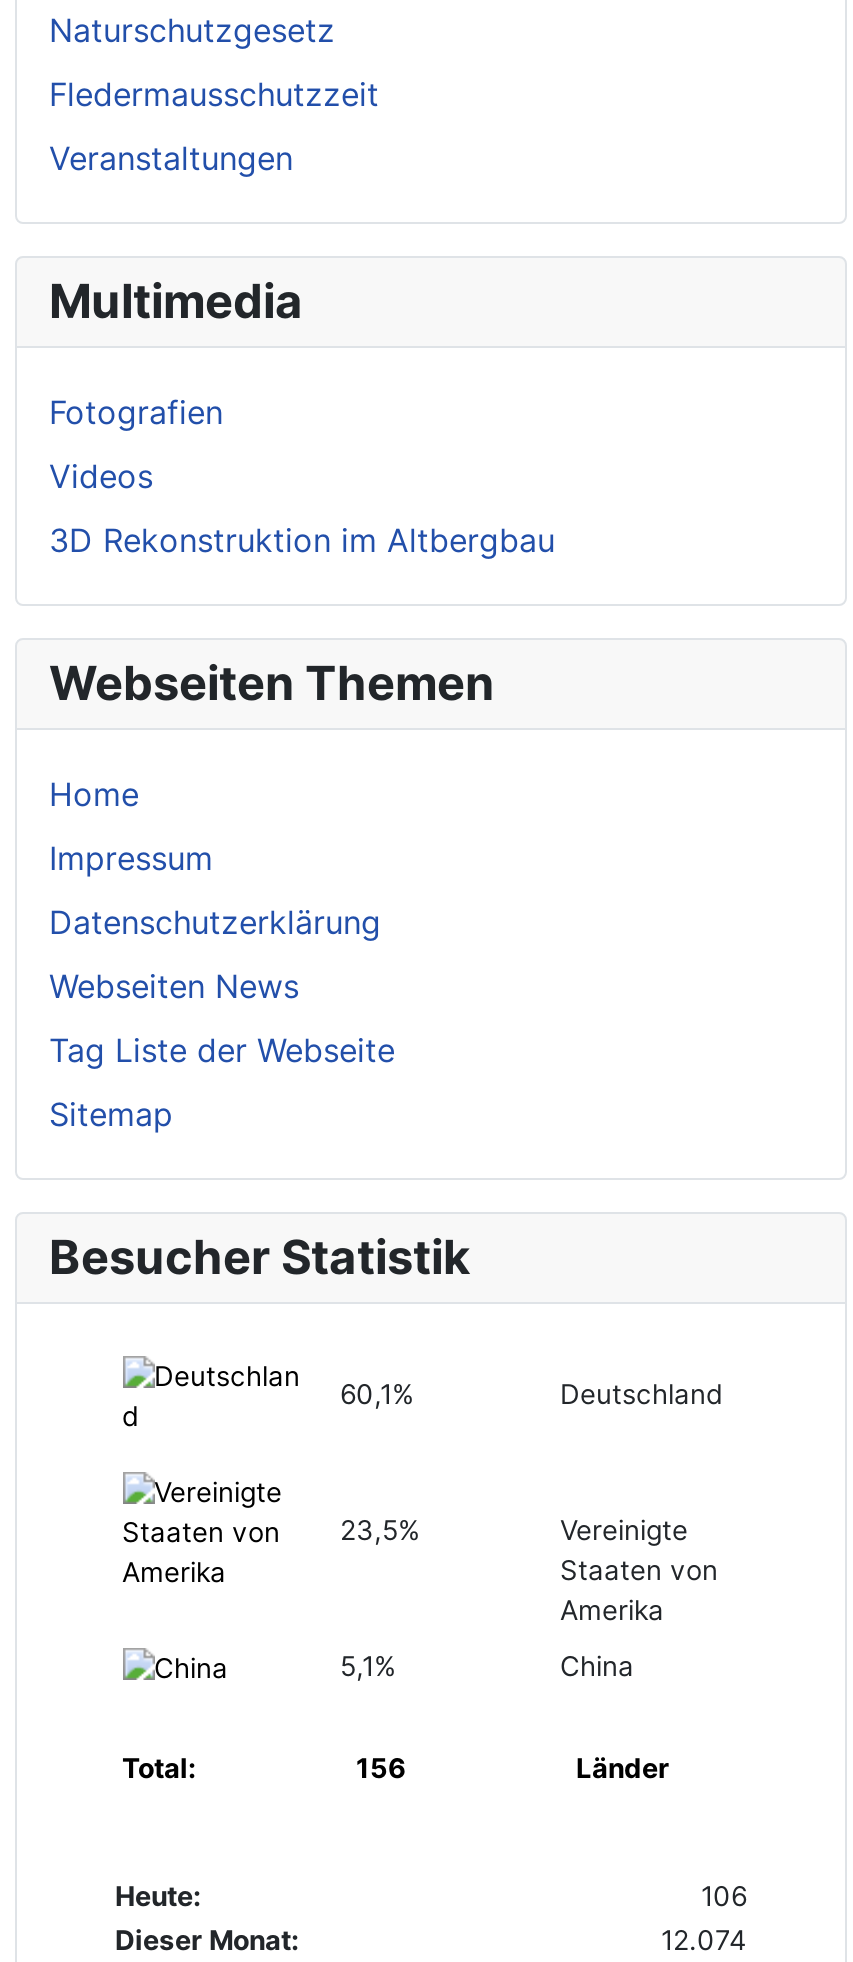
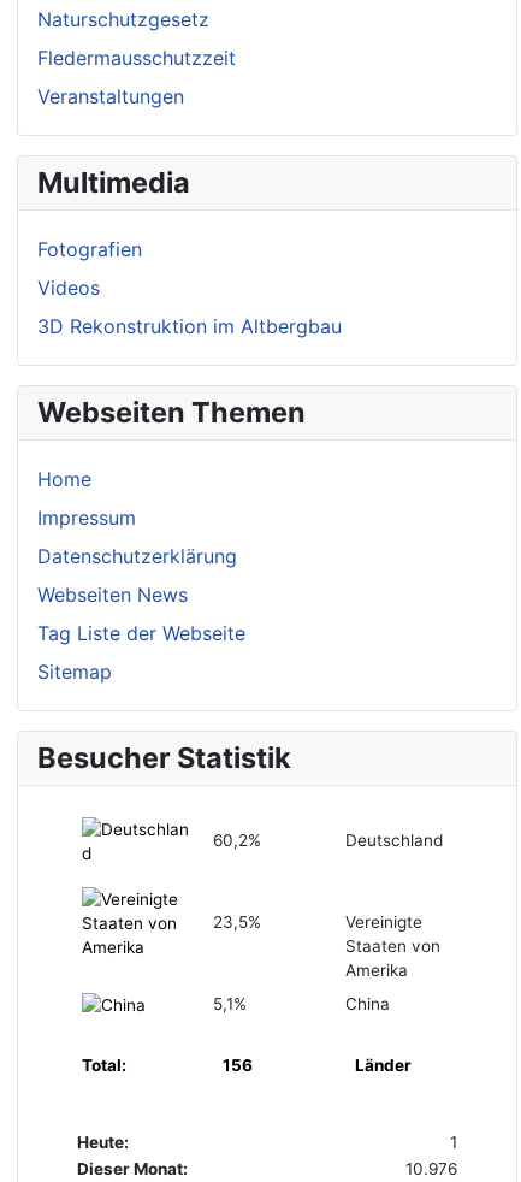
- 60,1%
+ 60,2%

- 106
+ 1

- 12.074
+ 10.976
